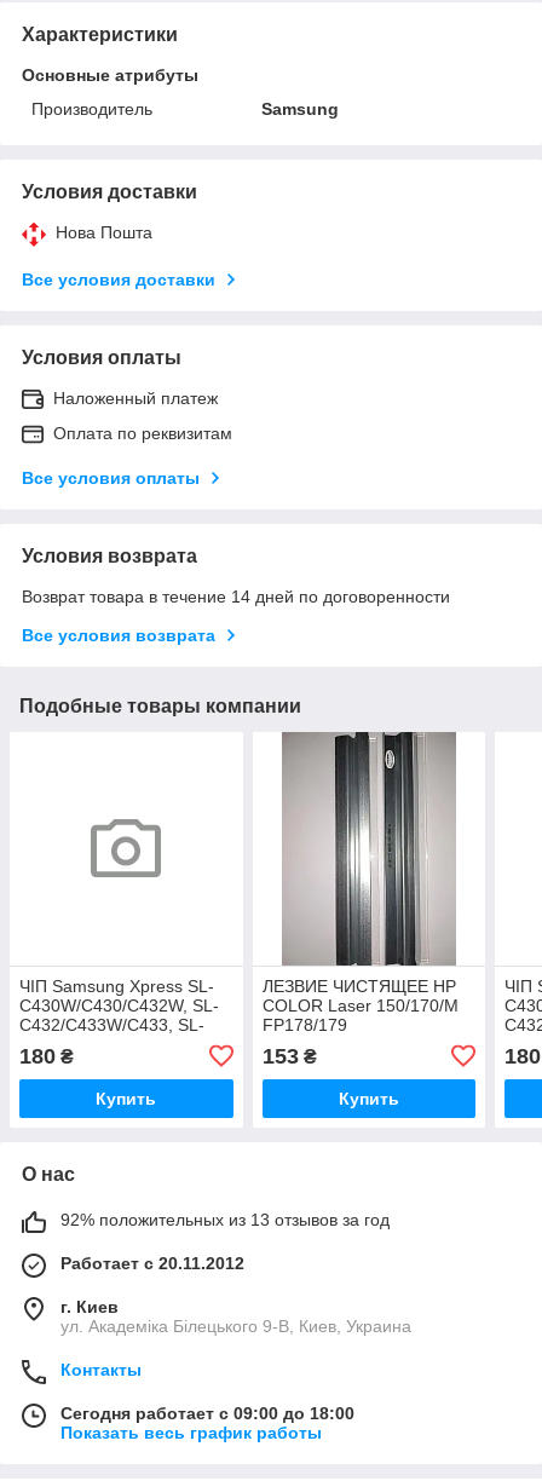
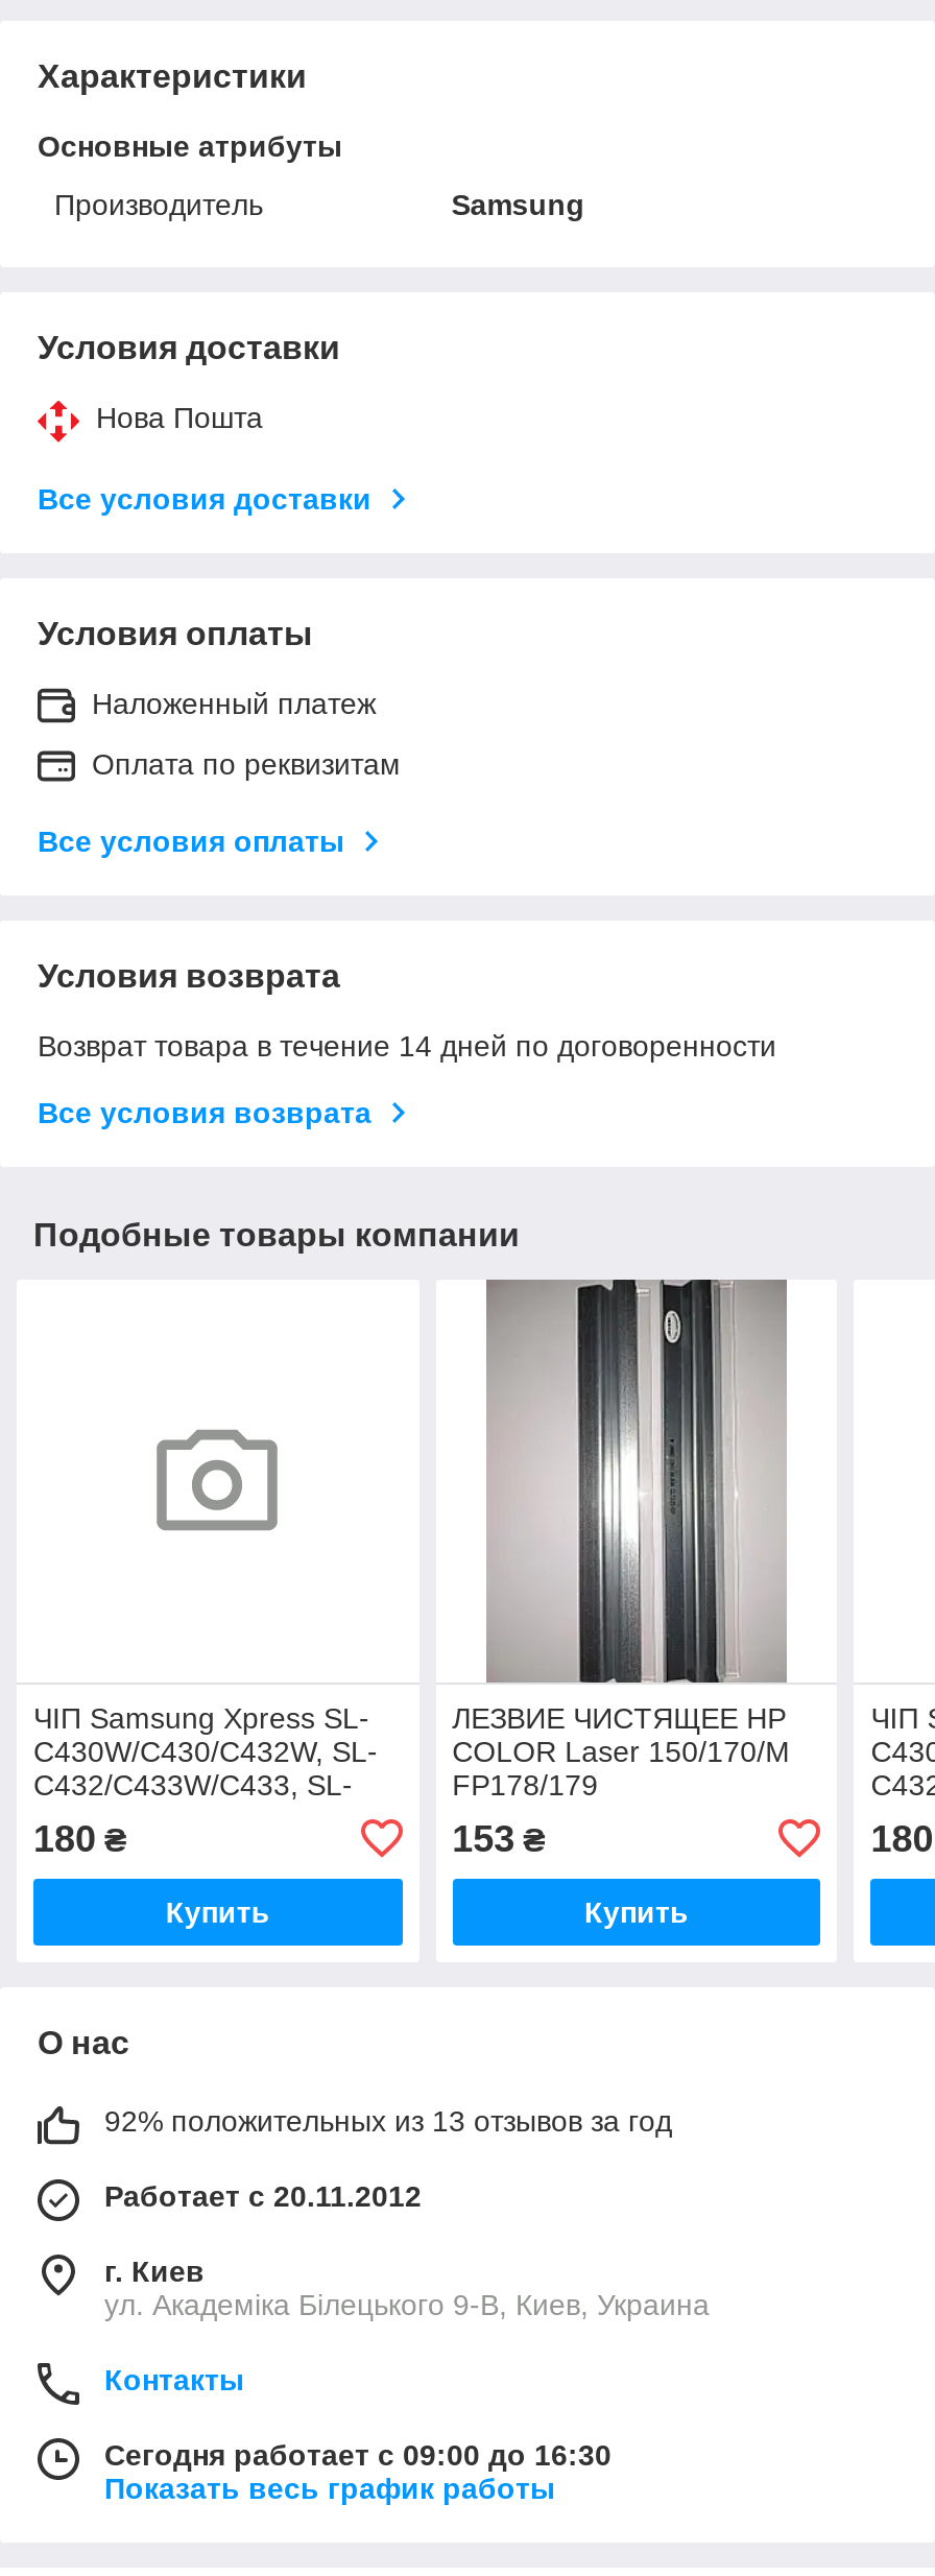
- Сегодня работает с 09:00 до 18:00
+ Сегодня работает с 09:00 до 16:30
